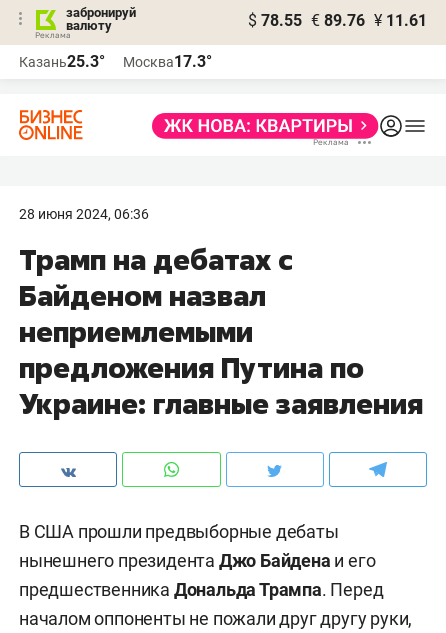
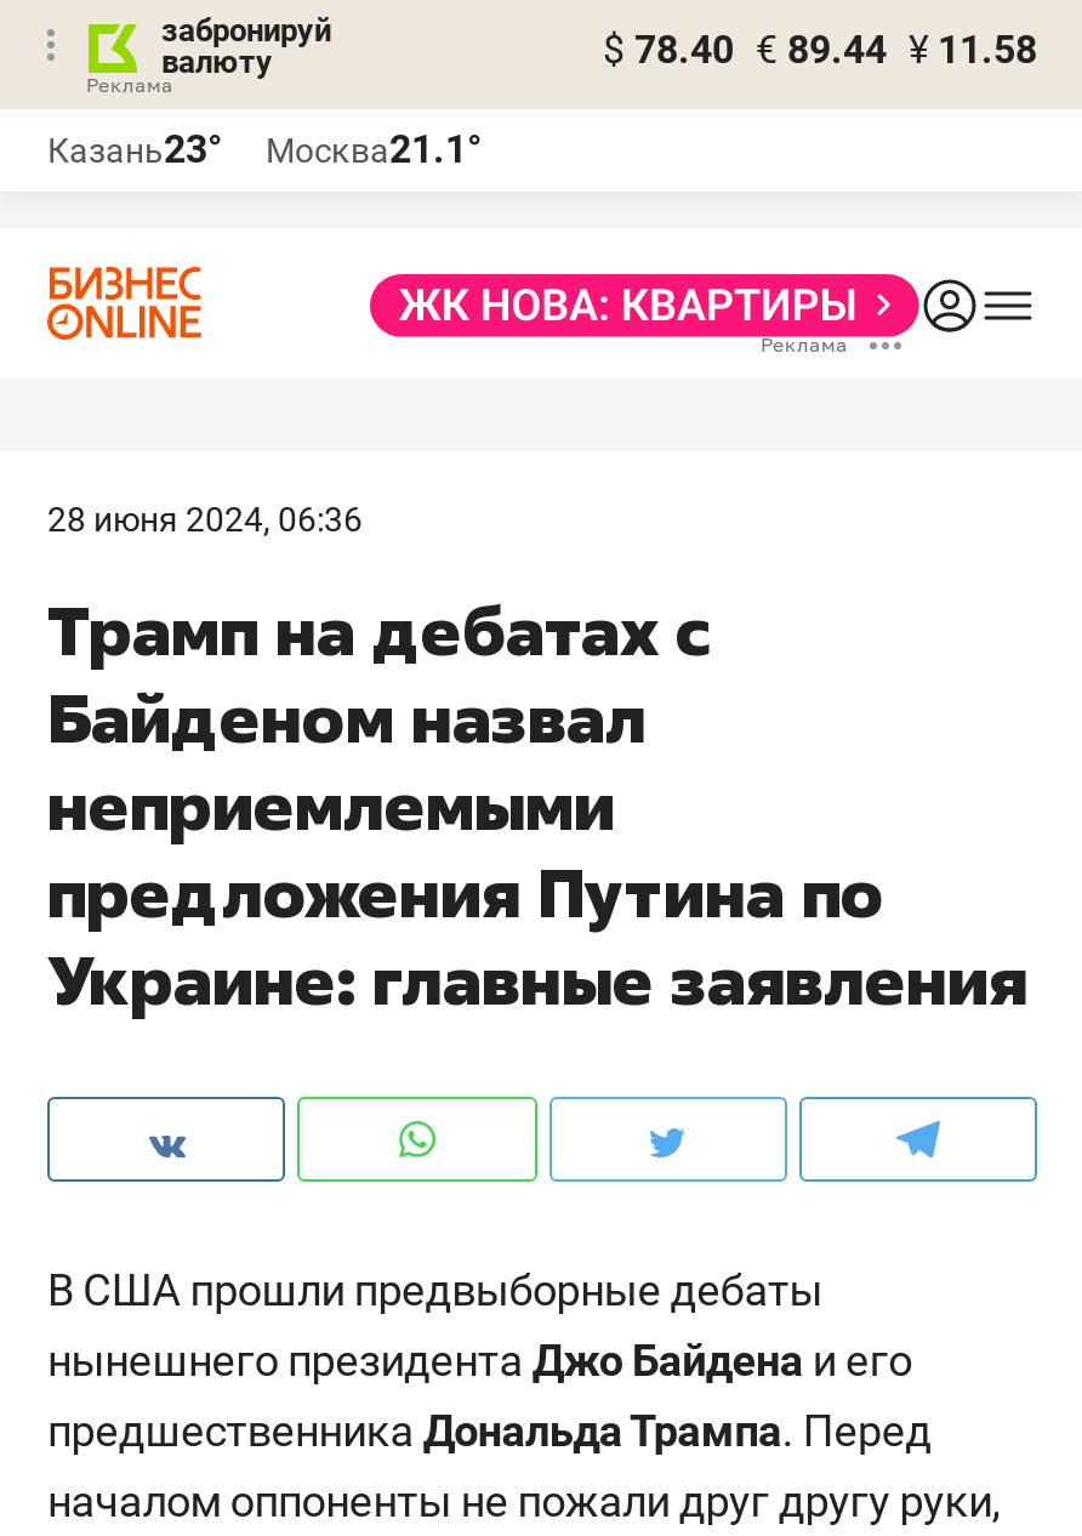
- $ 78.55 € 89.76 ¥ 11.61
+ $ 78.40 € 89.44 ¥ 11.58

- Казань25.3°
+ Казань23°

- Москва17.3°
+ Москва21.1°
